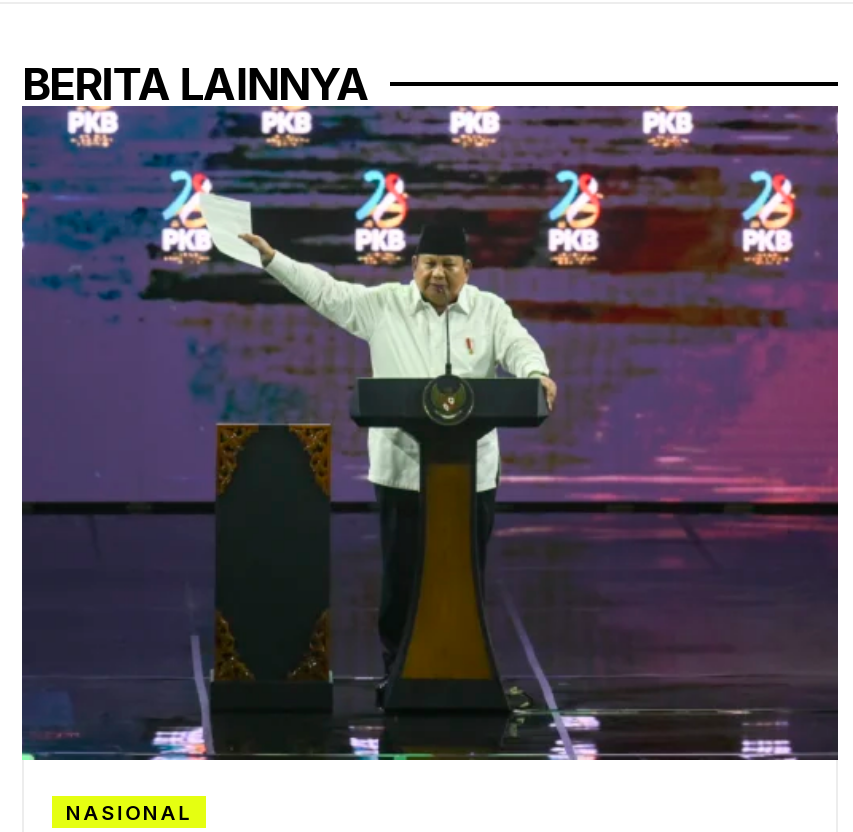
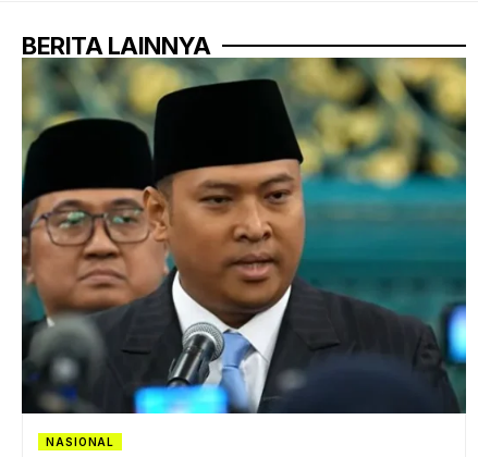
- [image]
+ [image]
